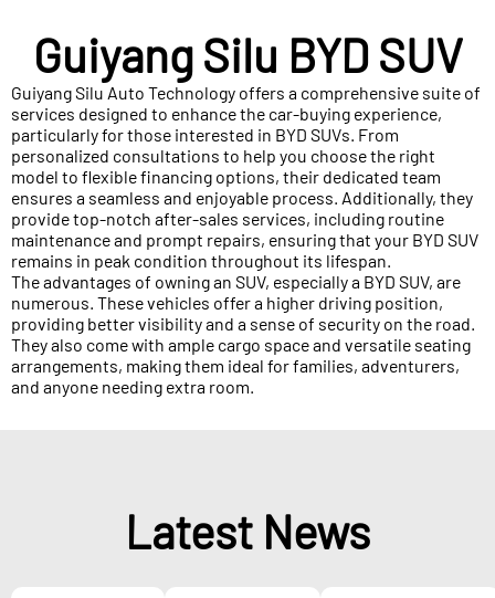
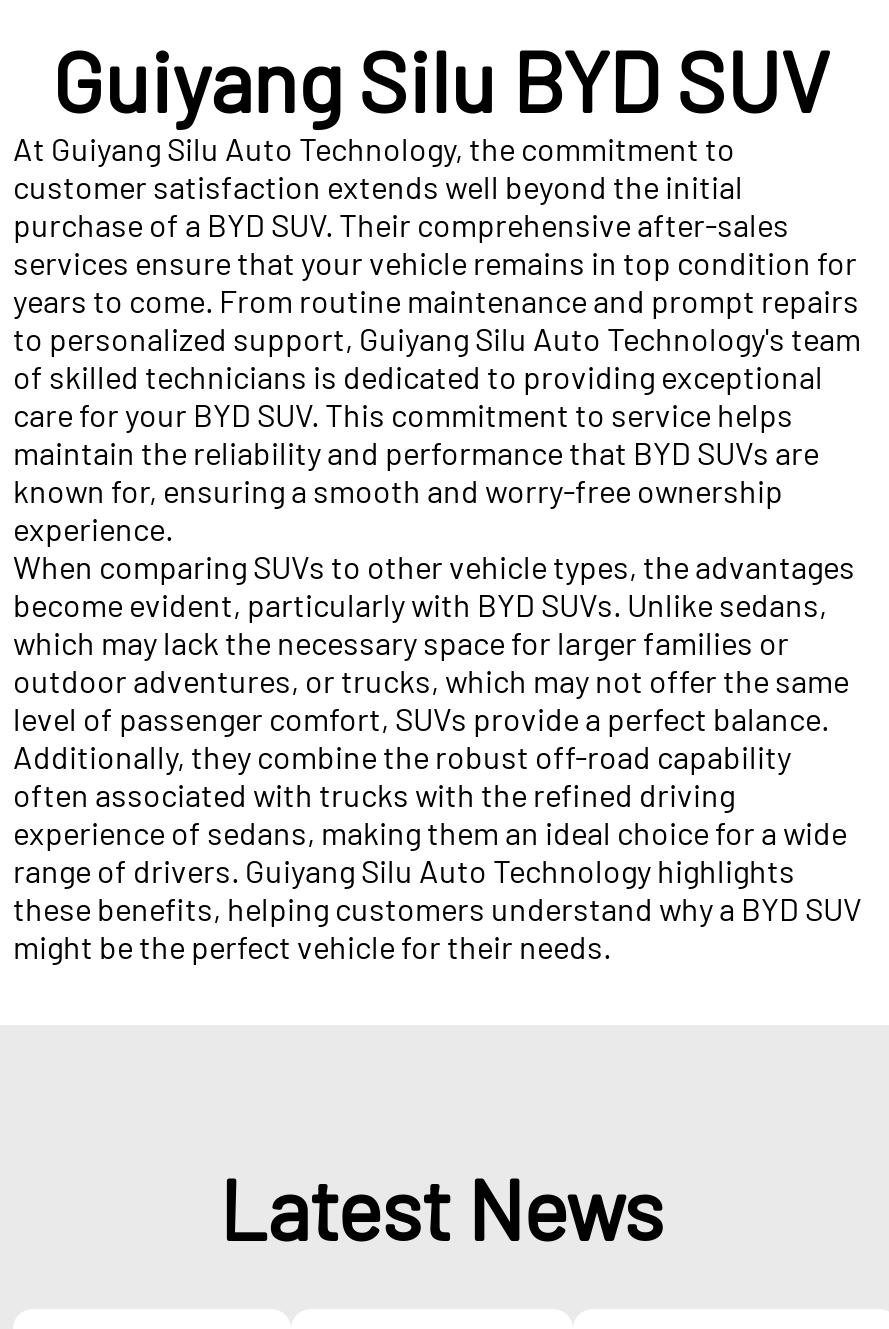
- Guiyang Silu Auto Technology offers a comprehensive suite of
- services designed to enhance the car-buying experience,
- particularly for those interested in BYD SUVs. From
- personalized consultations to help you choose the right
- model to flexible financing options, their dedicated team
- ensures a seamless and enjoyable process. Additionally, they
- provide top-notch after-sales services, including routine
- maintenance and prompt repairs, ensuring that your BYD SUV
- remains in peak condition throughout its lifespan.
- The advantages of owning an SUV, especially a BYD SUV, are
- numerous. These vehicles offer a higher driving position,
- providing better visibility and a sense of security on the road.
- They also come with ample cargo space and versatile seating
- arrangements, making them ideal for families, adventurers,
- and anyone needing extra room.
+ At Guiyang Silu Auto Technology, the commitment to
+ customer satisfaction extends well beyond the initial
+ purchase of a BYD SUV. Their comprehensive after-sales
+ services ensure that your vehicle remains in top condition for
+ years to come. From routine maintenance and prompt repairs
+ to personalized support, Guiyang Silu Auto Technology's team
+ of skilled technicians is dedicated to providing exceptional
+ care for your BYD SUV. This commitment to service helps
+ maintain the reliability and performance that BYD SUVs are
+ known for, ensuring a smooth and worry-free ownership
+ experience.
+ When comparing SUVs to other vehicle types, the advantages
+ become evident, particularly with BYD SUVs. Unlike sedans,
+ which may lack the necessary space for larger families or
+ outdoor adventures, or trucks, which may not offer the same
+ level of passenger comfort, SUVs provide a perfect balance.
+ Additionally, they combine the robust off-road capability
+ often associated with trucks with the refined driving
+ experience of sedans, making them an ideal choice for a wide
+ range of drivers. Guiyang Silu Auto Technology highlights
+ these benefits, helping customers understand why a BYD SUV
+ might be the perfect vehicle for their needs.
